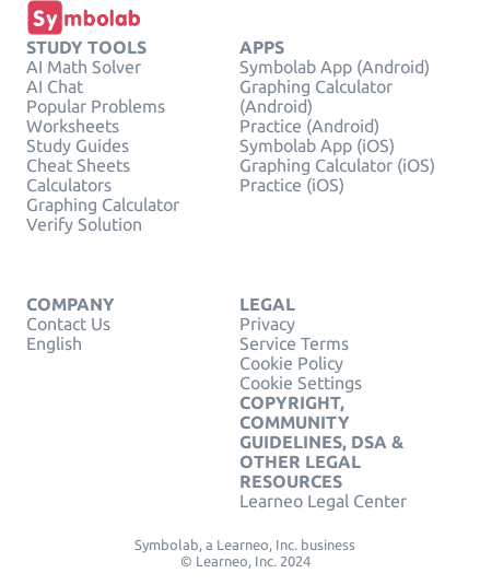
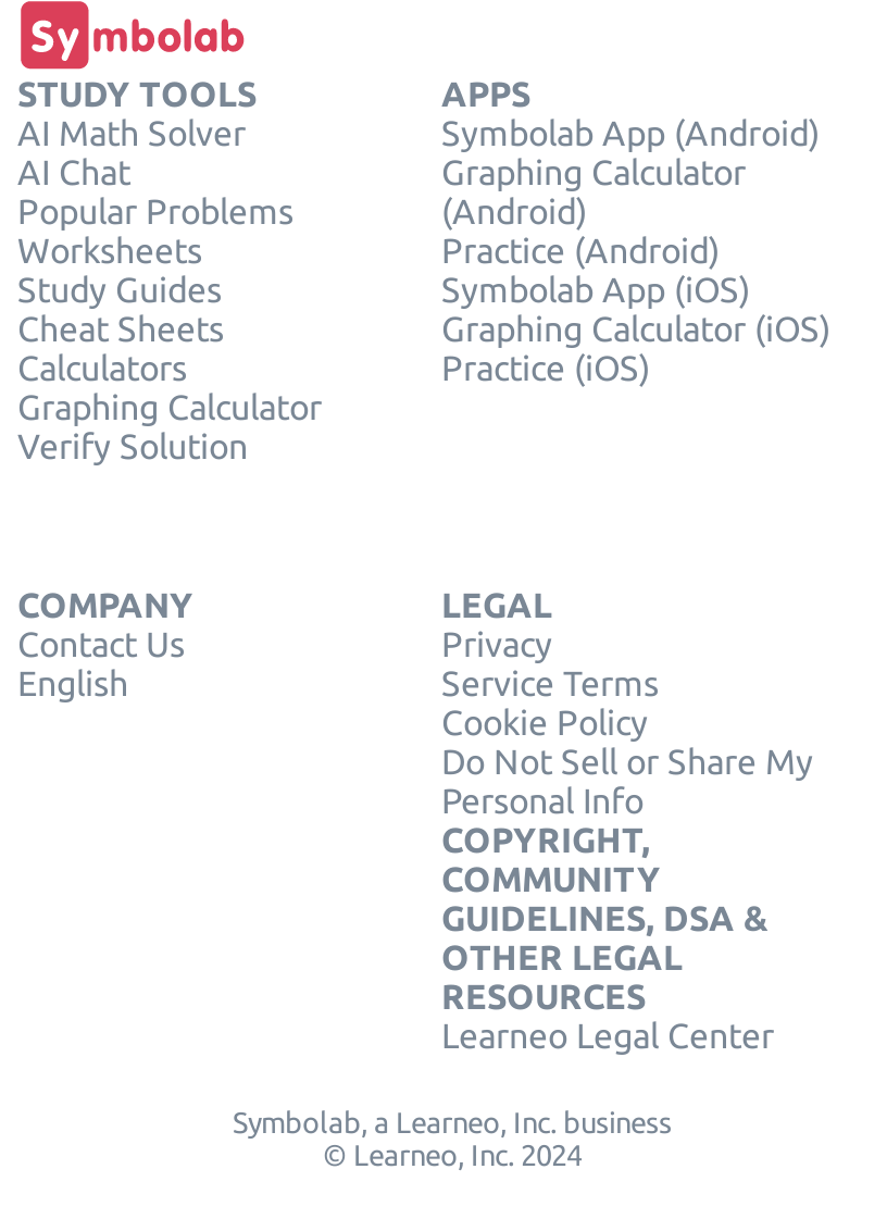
- Cookie Settings
+ Do Not Sell or Share My
+ Personal Info
